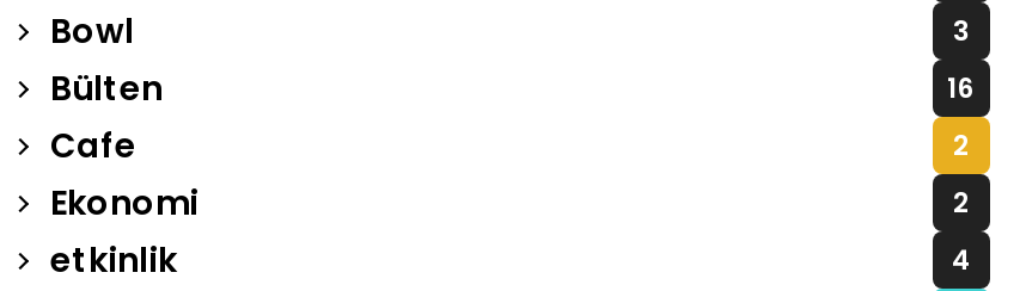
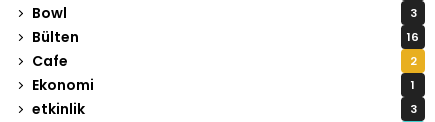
- 2
+ 1

- 4
+ 3
